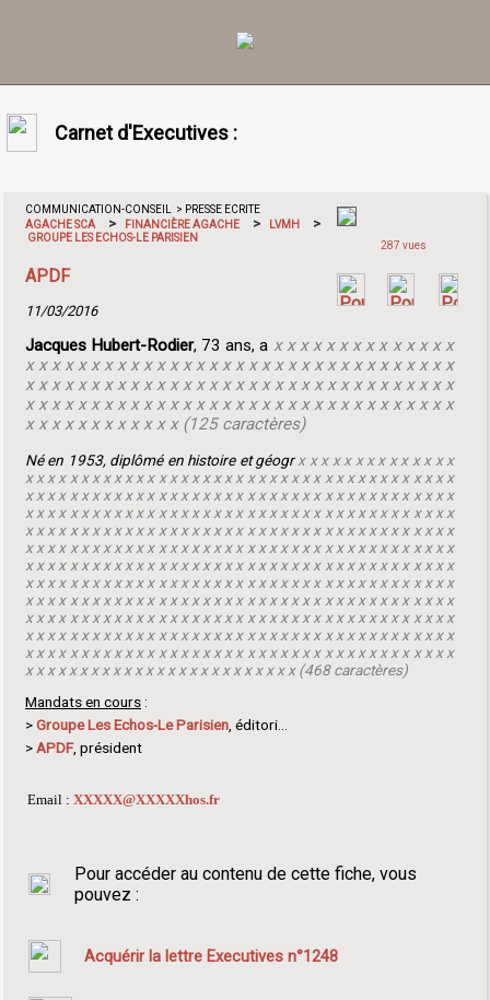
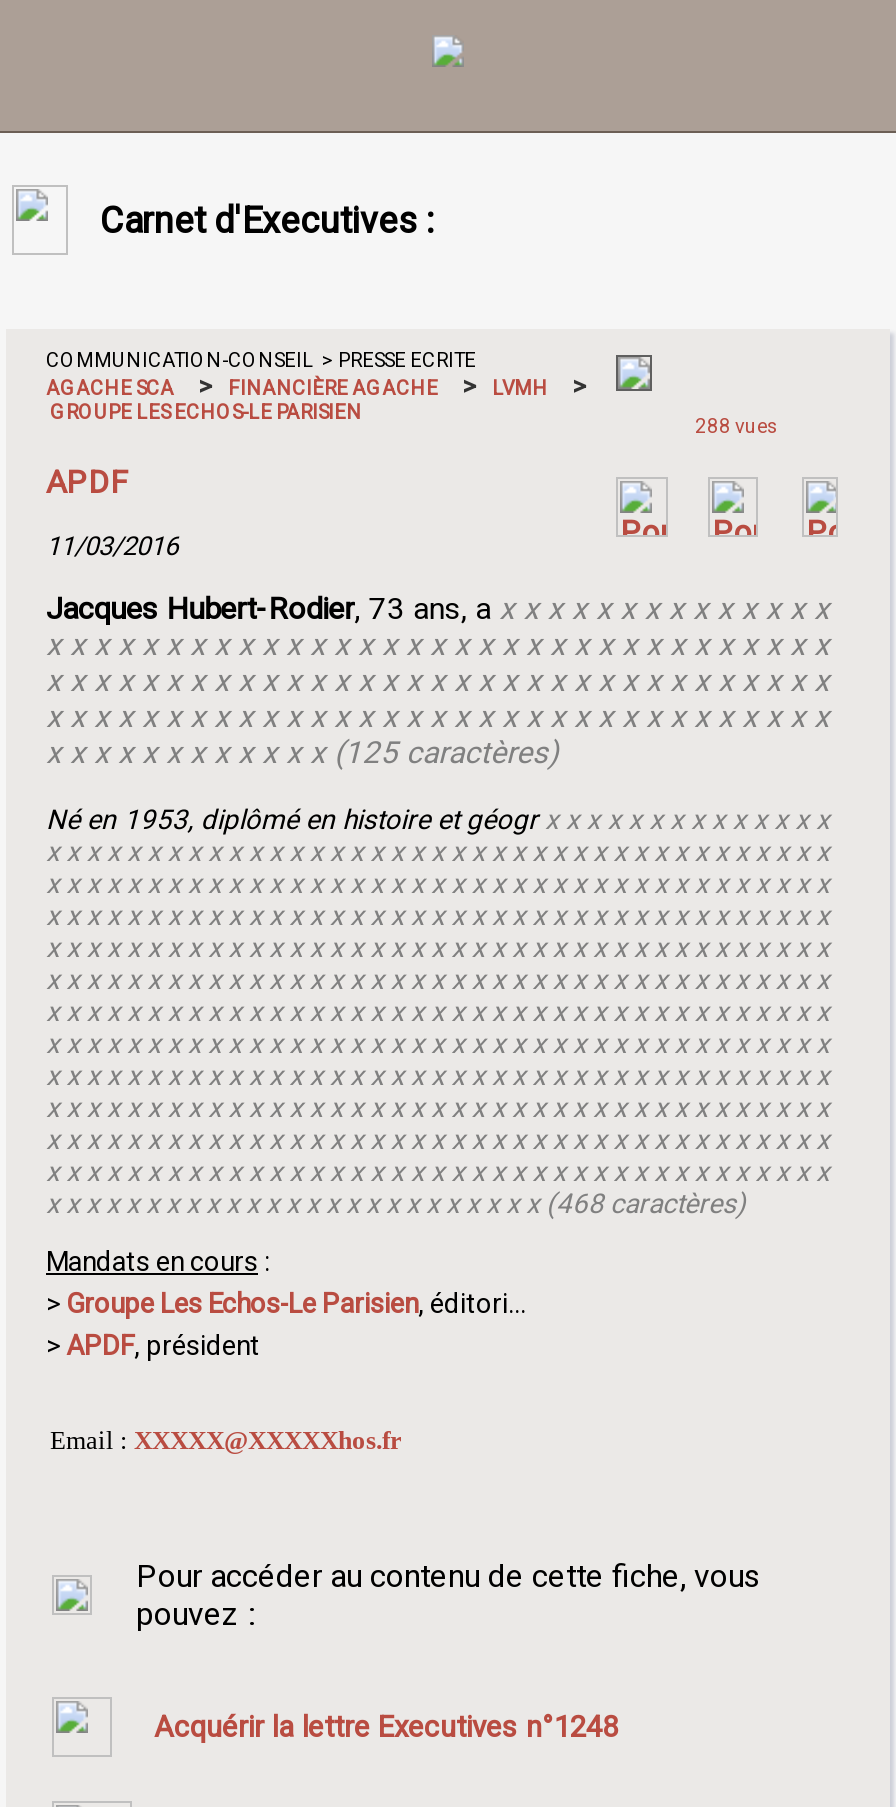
- 287 vues
+ 288 vues
